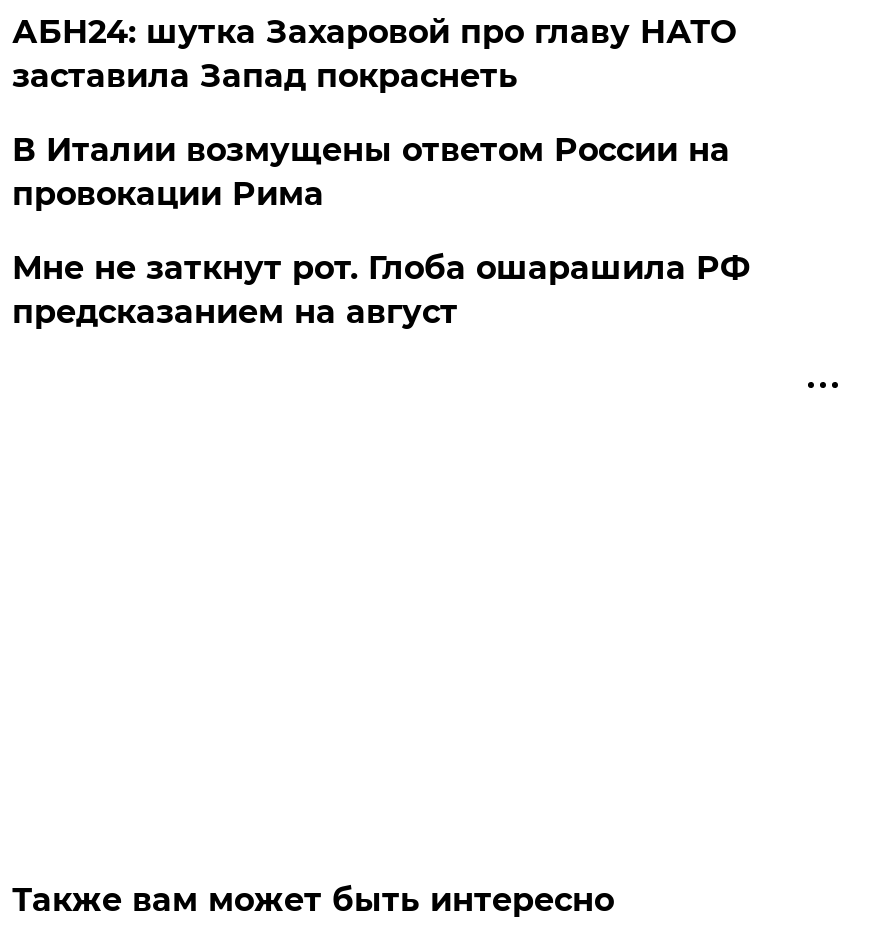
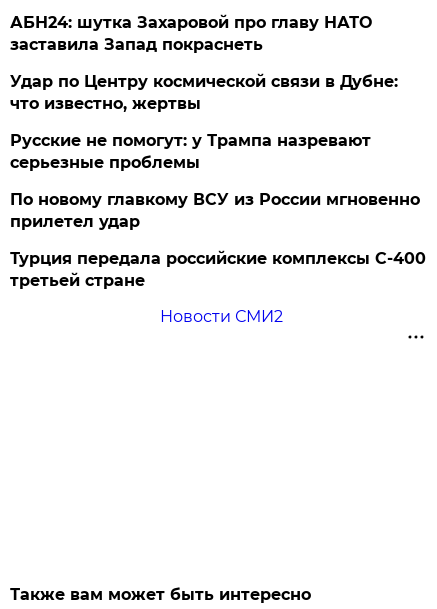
- В Италии возмущены ответом России на
- провокации Рима
- Мне не заткнут рот. Глоба ошарашила РФ
- предсказанием на август
+ Удар по Центру космической связи в Дубне:
+ что известно, жертвы
+ Русские не помогут: у Трампа назревают
+ серьезные проблемы
+ По новому главкому ВСУ из России мгновенно
+ прилетел удар
+ Турция передала российские комплексы С-400
+ третьей стране
+ Новости СМИ2
